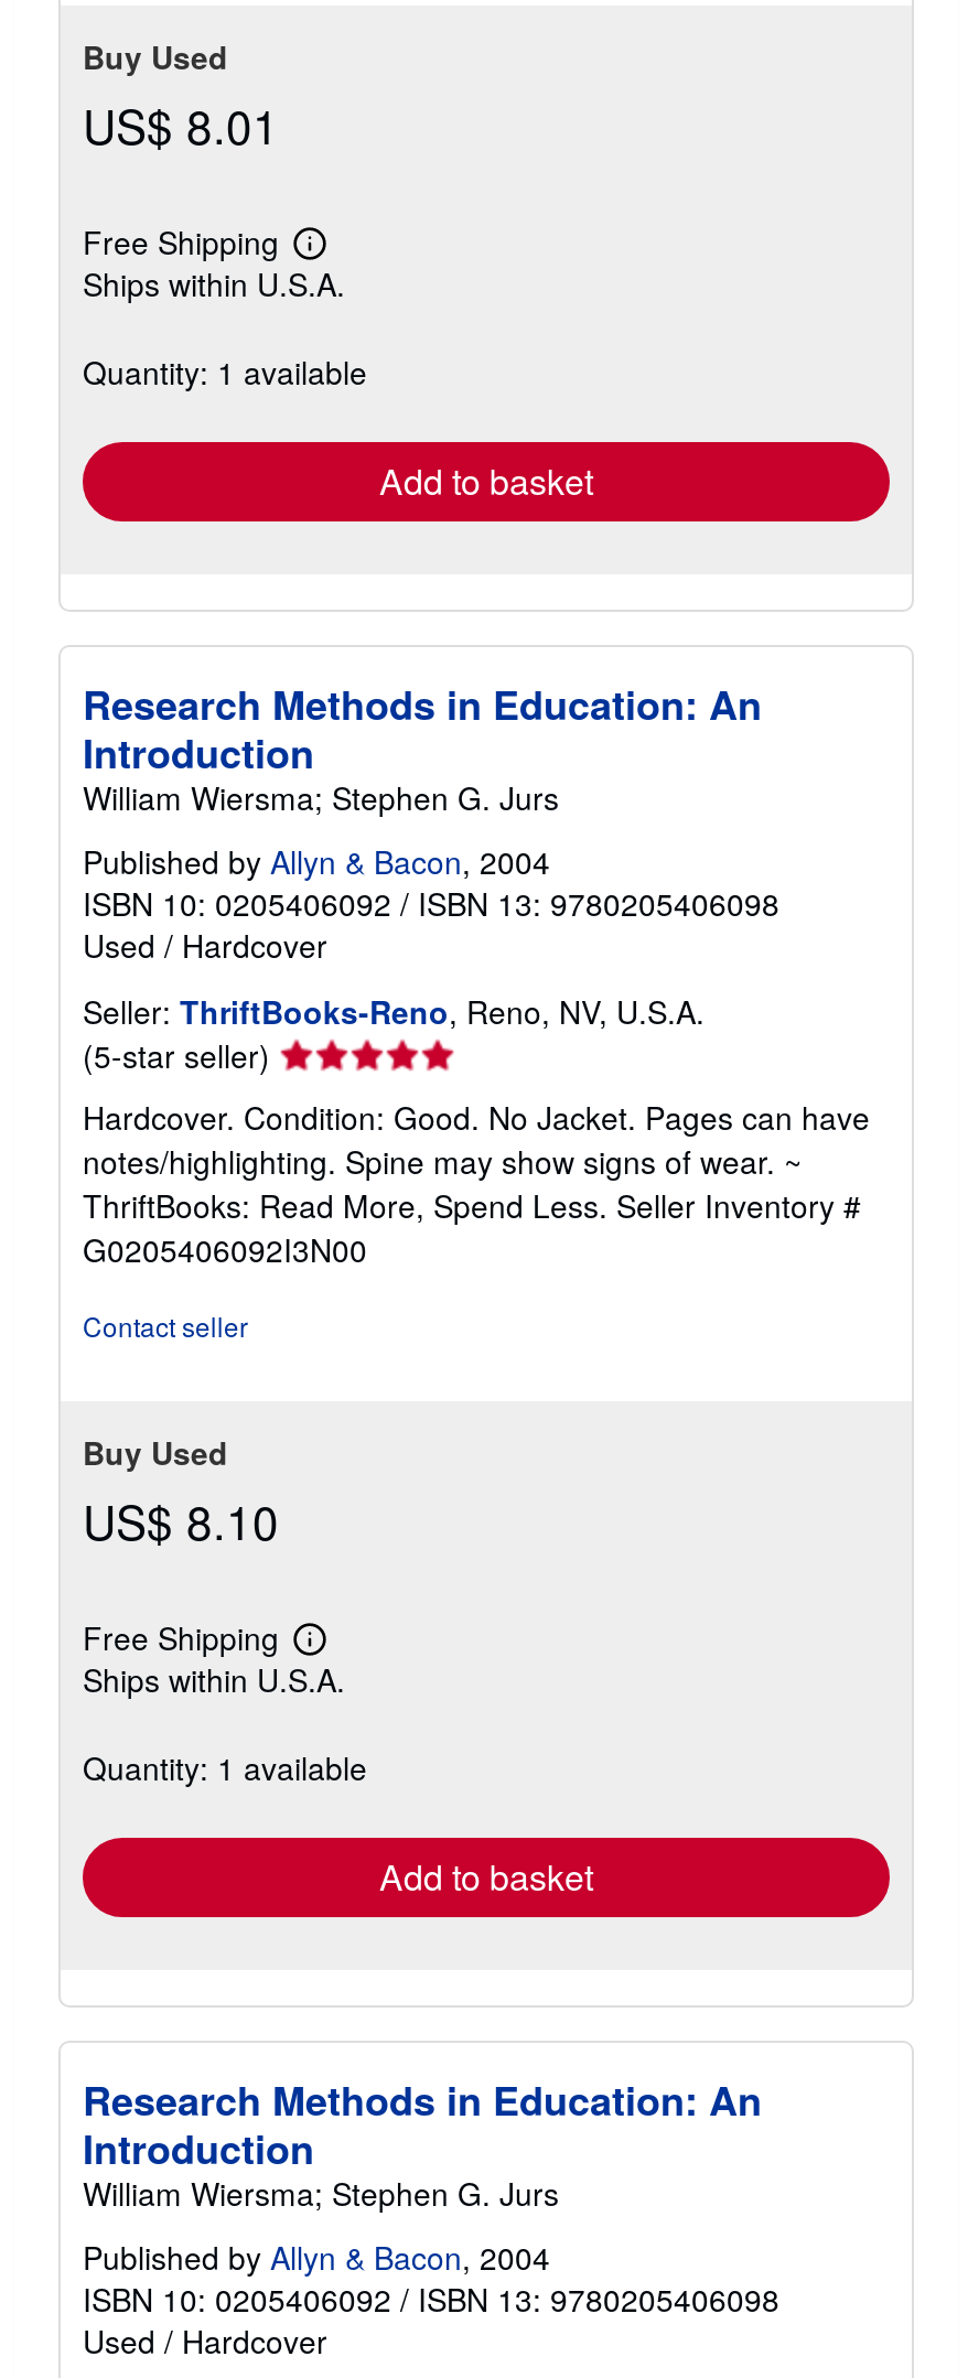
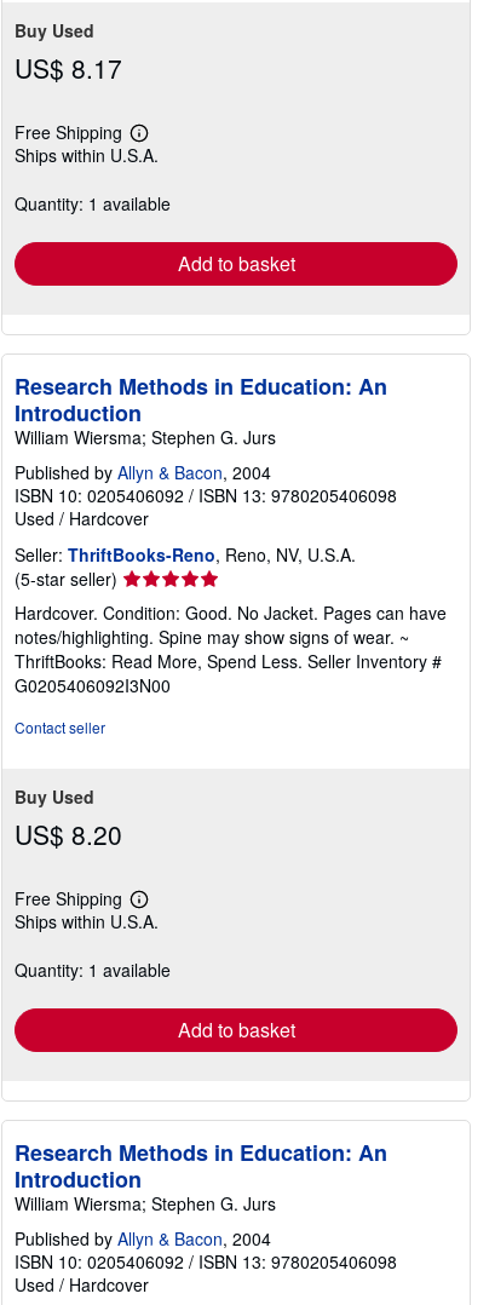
- US$ 8.01
+ US$ 8.17

- US$ 8.10
+ US$ 8.20
